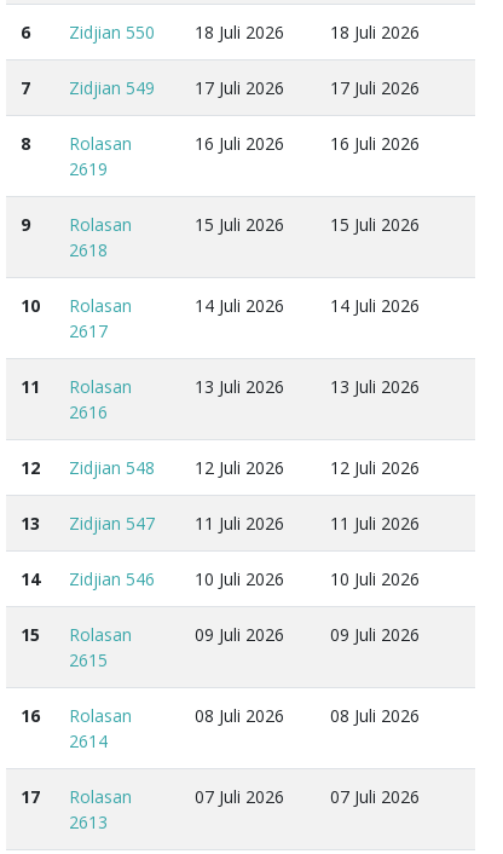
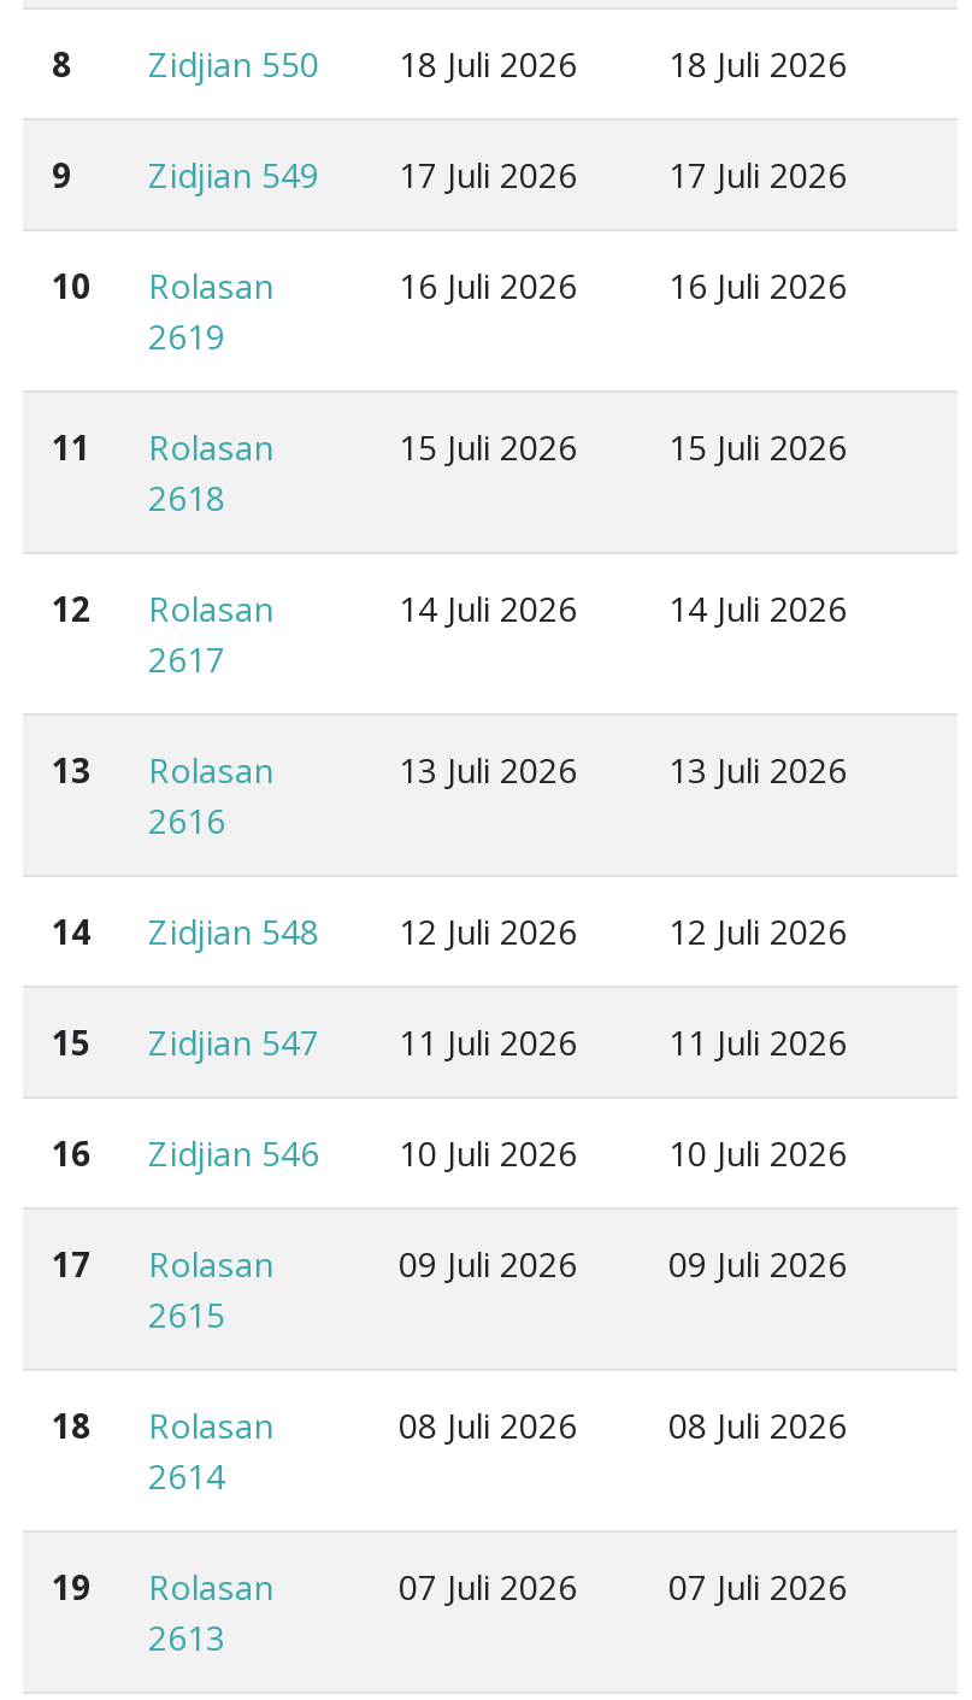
- 6 Zidjian 550 18 Juli 2026 18 Juli 2026
+ 8 Zidjian 550 18 Juli 2026 18 Juli 2026

- 7 Zidjian 549 17 Juli 2026 17 Juli 2026
+ 9 Zidjian 549 17 Juli 2026 17 Juli 2026

- 8 Rolasan
+ 10 Rolasan

- 9 Rolasan
+ 11 Rolasan

- 10 Rolasan
+ 12 Rolasan

- 11 Rolasan
+ 13 Rolasan

- 12 Zidjian 548 12 Juli 2026 12 Juli 2026
+ 14 Zidjian 548 12 Juli 2026 12 Juli 2026

- 13 Zidjian 547 11 Juli 2026 11 Juli 2026
+ 15 Zidjian 547 11 Juli 2026 11 Juli 2026

- 14 Zidjian 546 10 Juli 2026 10 Juli 2026
+ 16 Zidjian 546 10 Juli 2026 10 Juli 2026

- 15 Rolasan
+ 17 Rolasan

- 16 Rolasan
+ 18 Rolasan

- 17 Rolasan
+ 19 Rolasan
